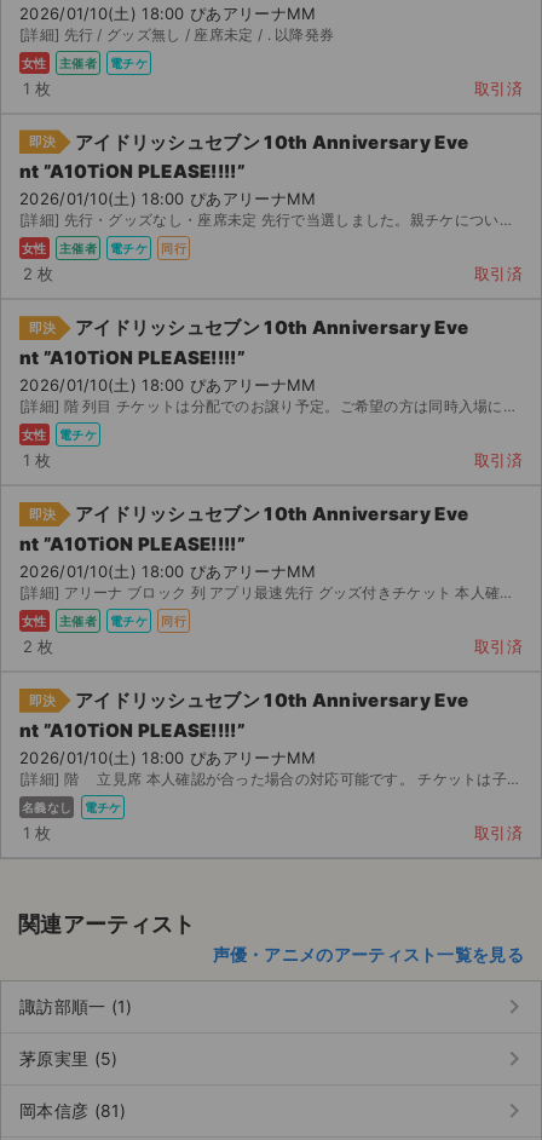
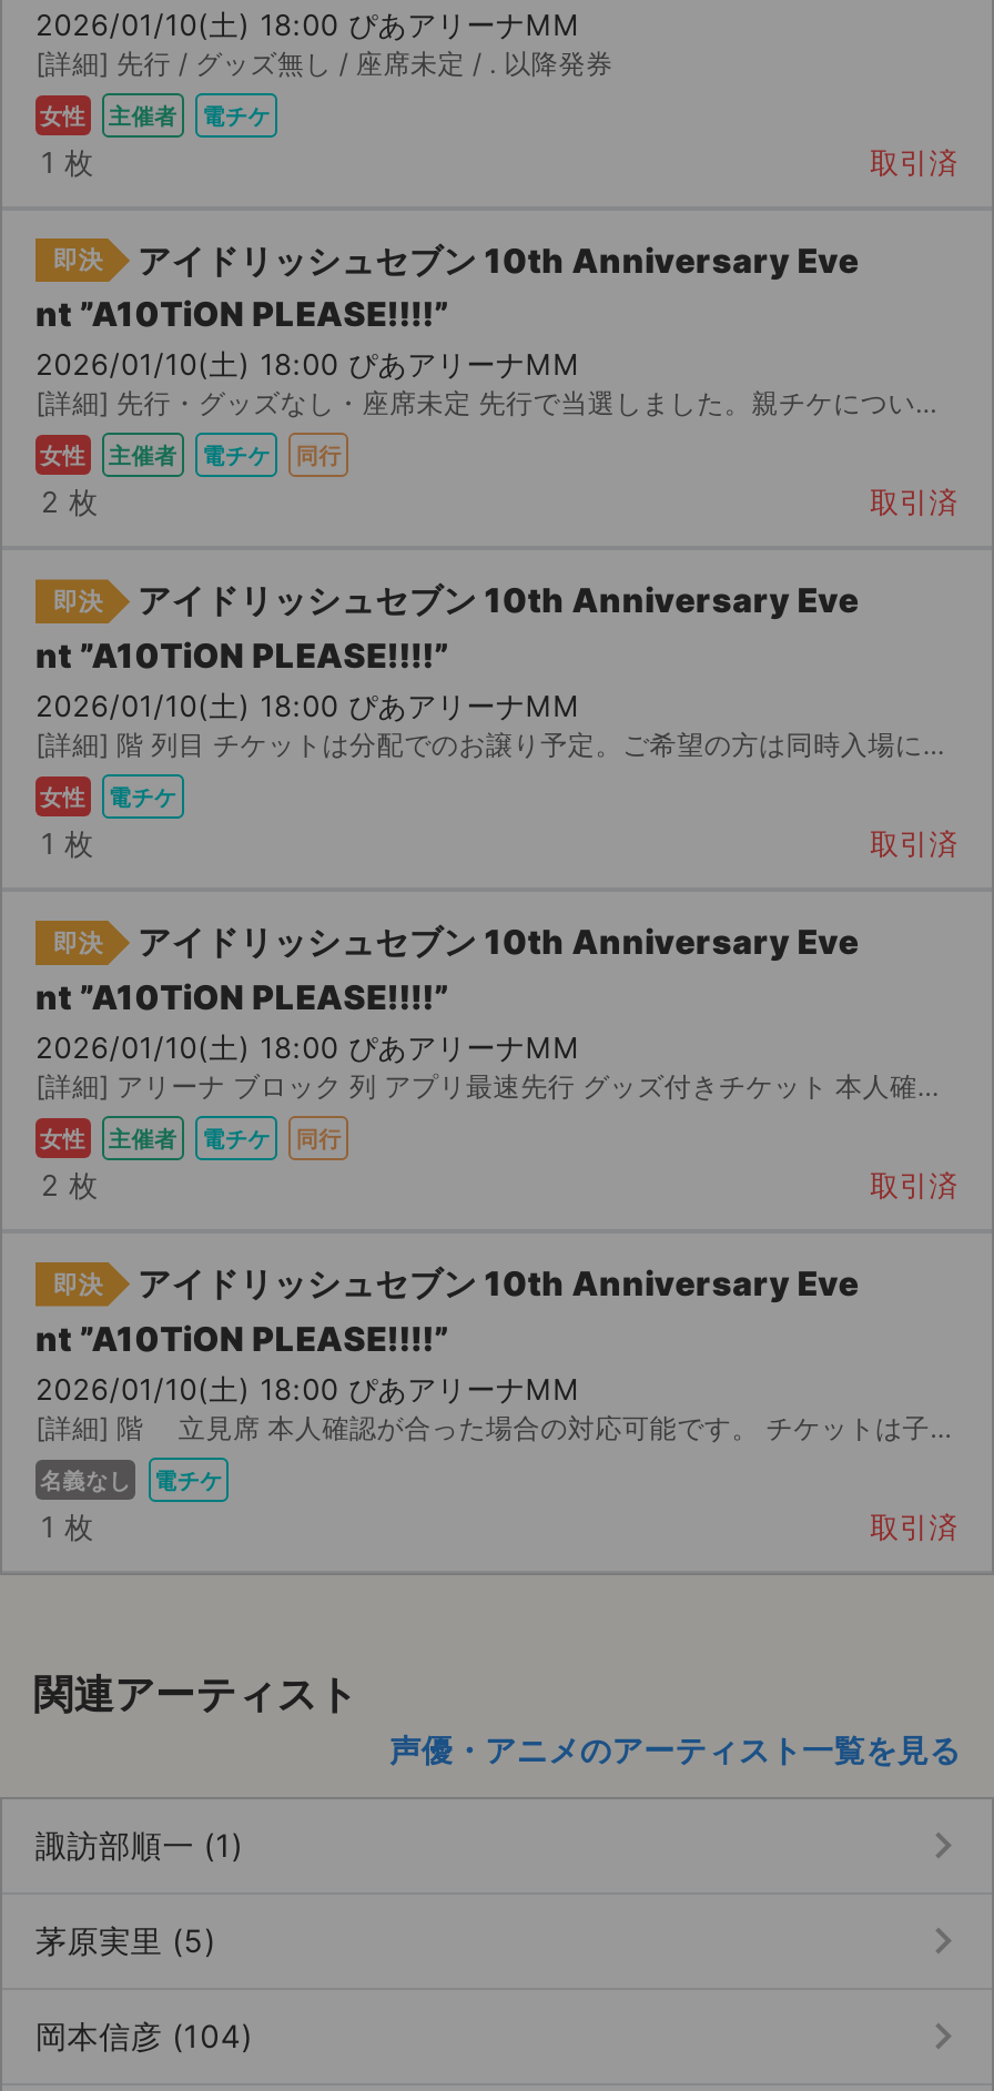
- 岡本信彦 (81)
+ 岡本信彦 (104)
